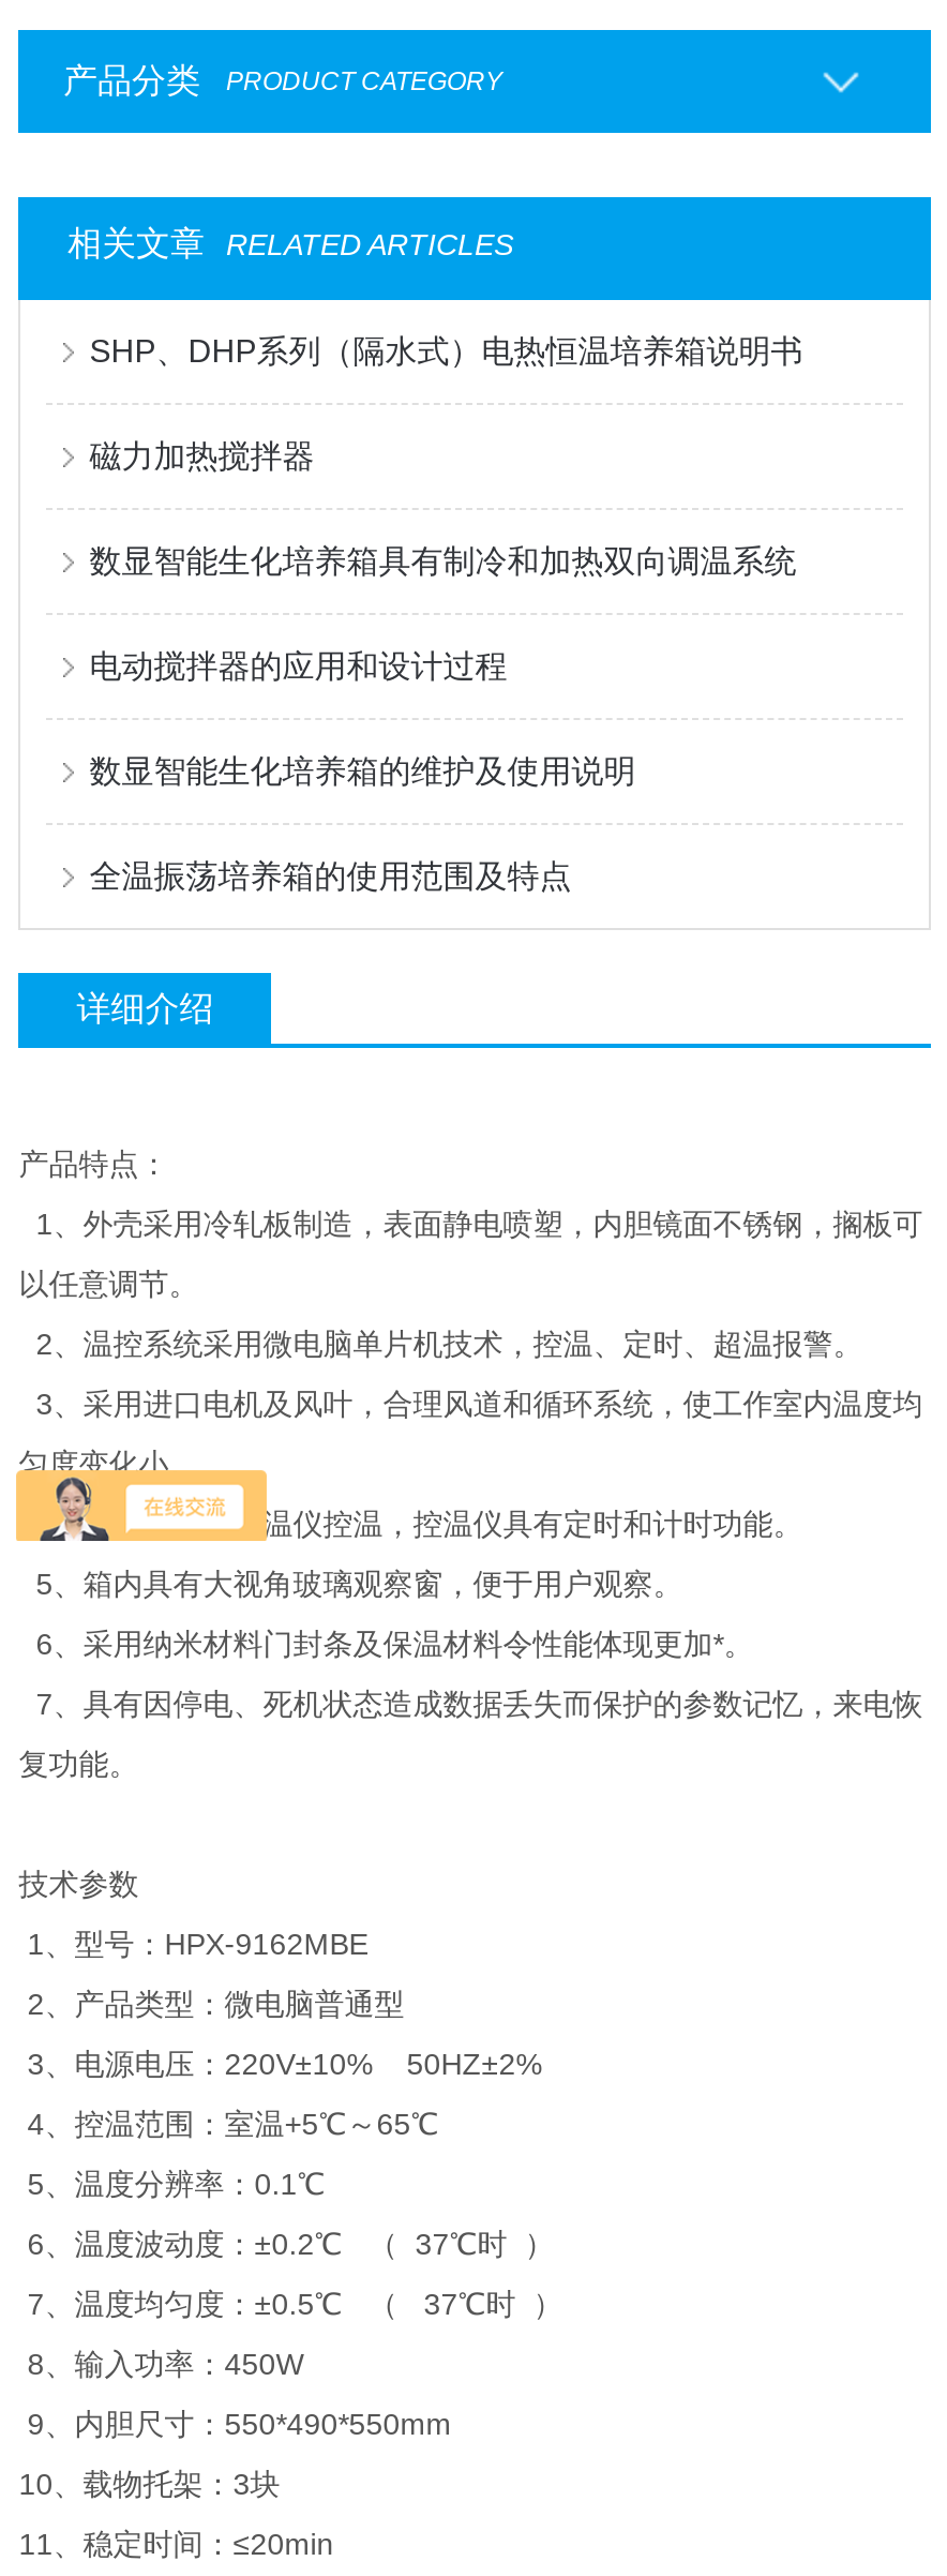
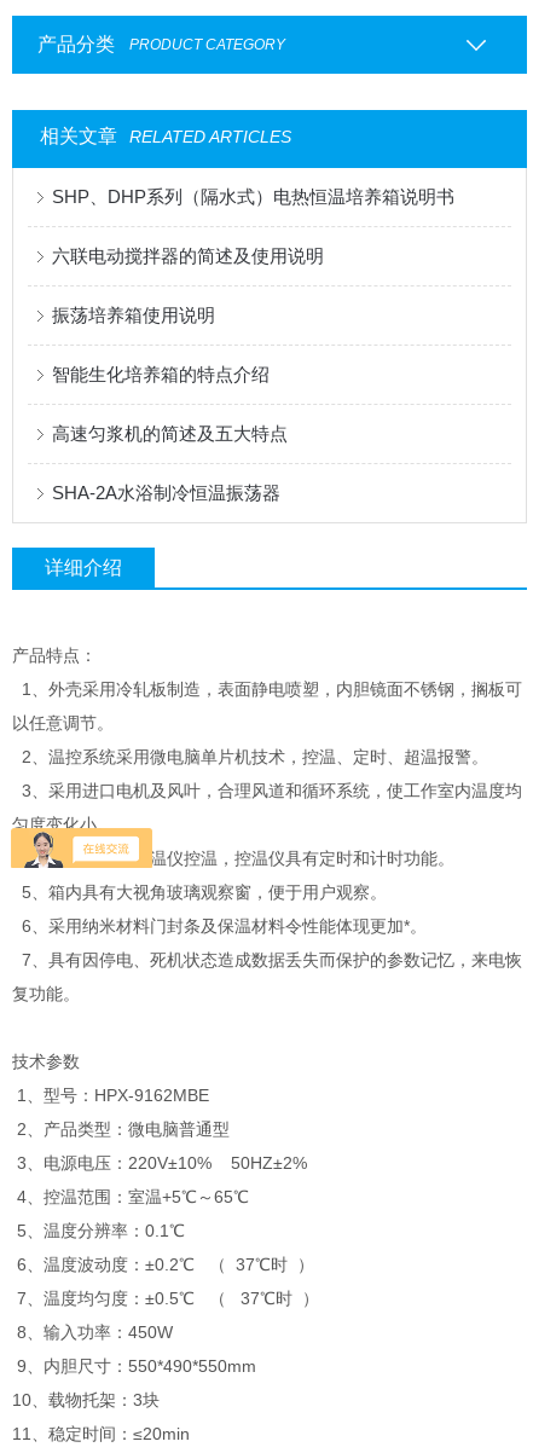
- 磁力加热搅拌器
+ 六联电动搅拌器的简述及使用说明

- 数显智能生化培养箱具有制冷和加热双向调温系统
+ 振荡培养箱使用说明

- 电动搅拌器的应用和设计过程
+ 智能生化培养箱的特点介绍

- 数显智能生化培养箱的维护及使用说明
+ 高速匀浆机的简述及五大特点

- 全温振荡培养箱的使用范围及特点
+ SHA-2A水浴制冷恒温振荡器
